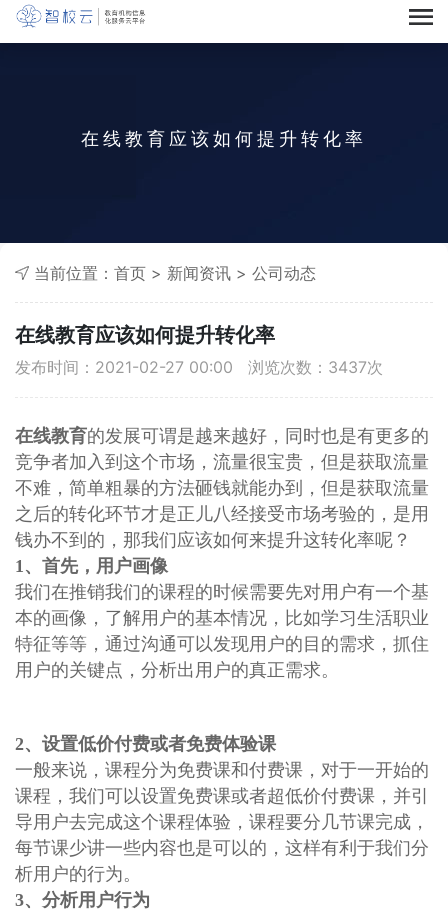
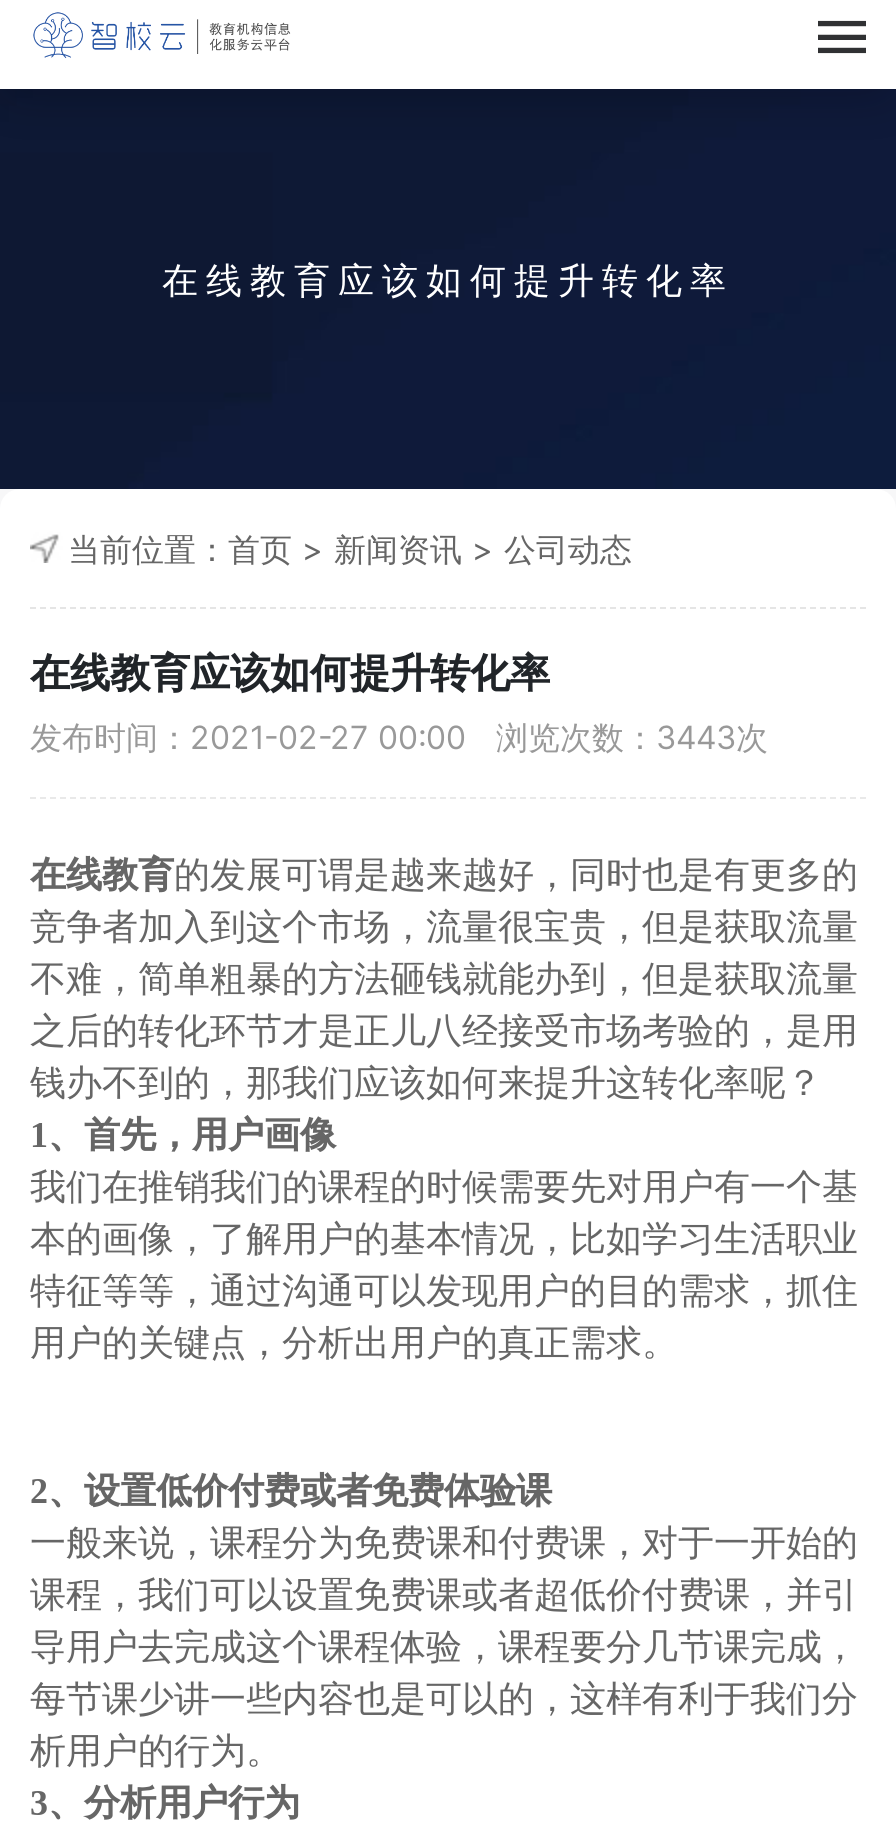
- 发布时间：2021-02-27 00:00 浏览次数：3437次
+ 发布时间：2021-02-27 00:00 浏览次数：3443次
